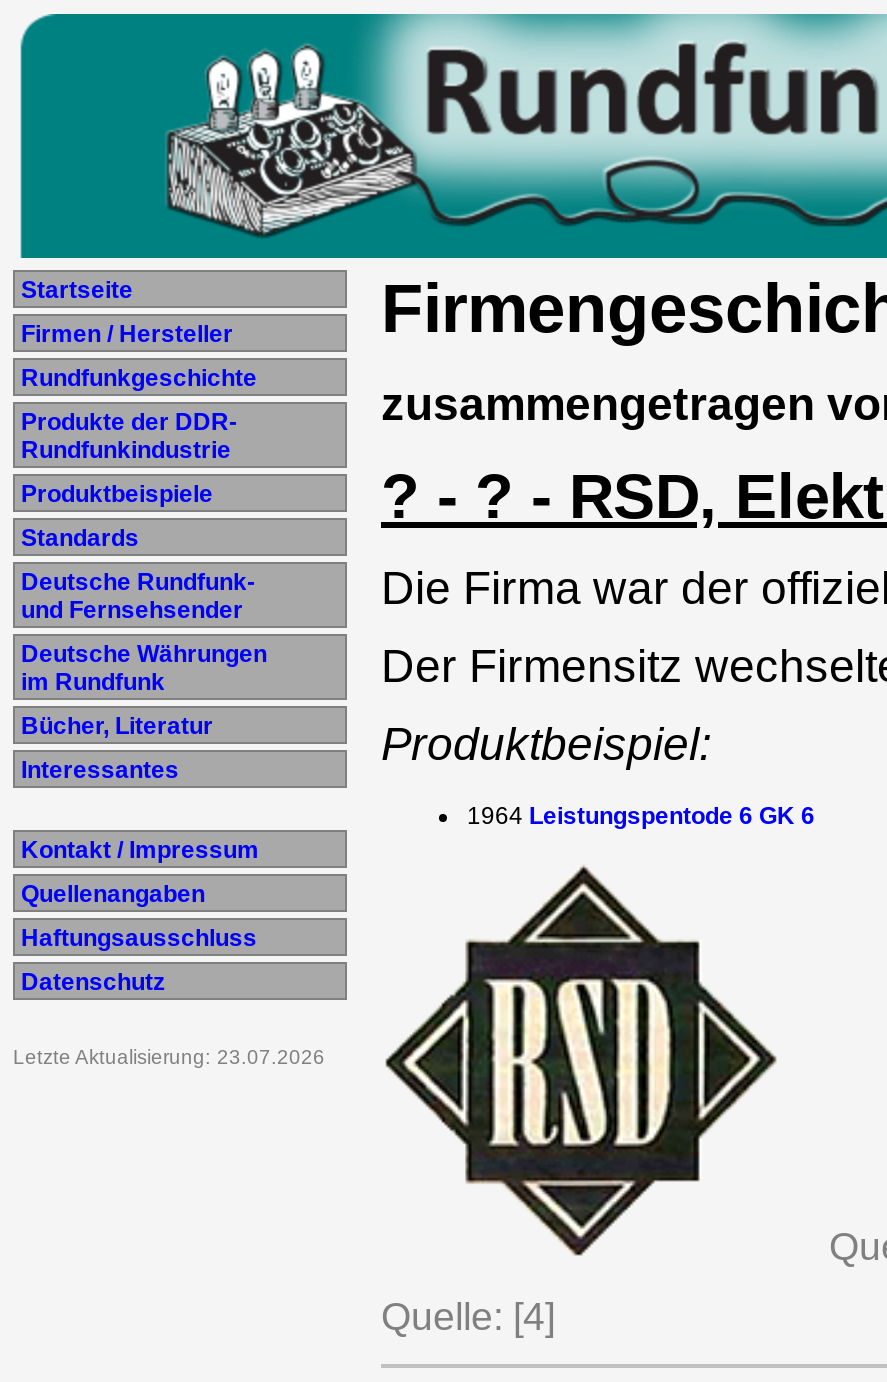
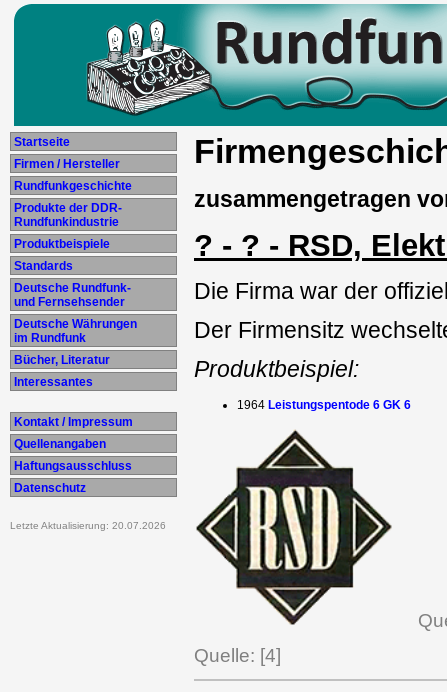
- Letzte Aktualisierung: 23.07.2026
+ Letzte Aktualisierung: 20.07.2026
